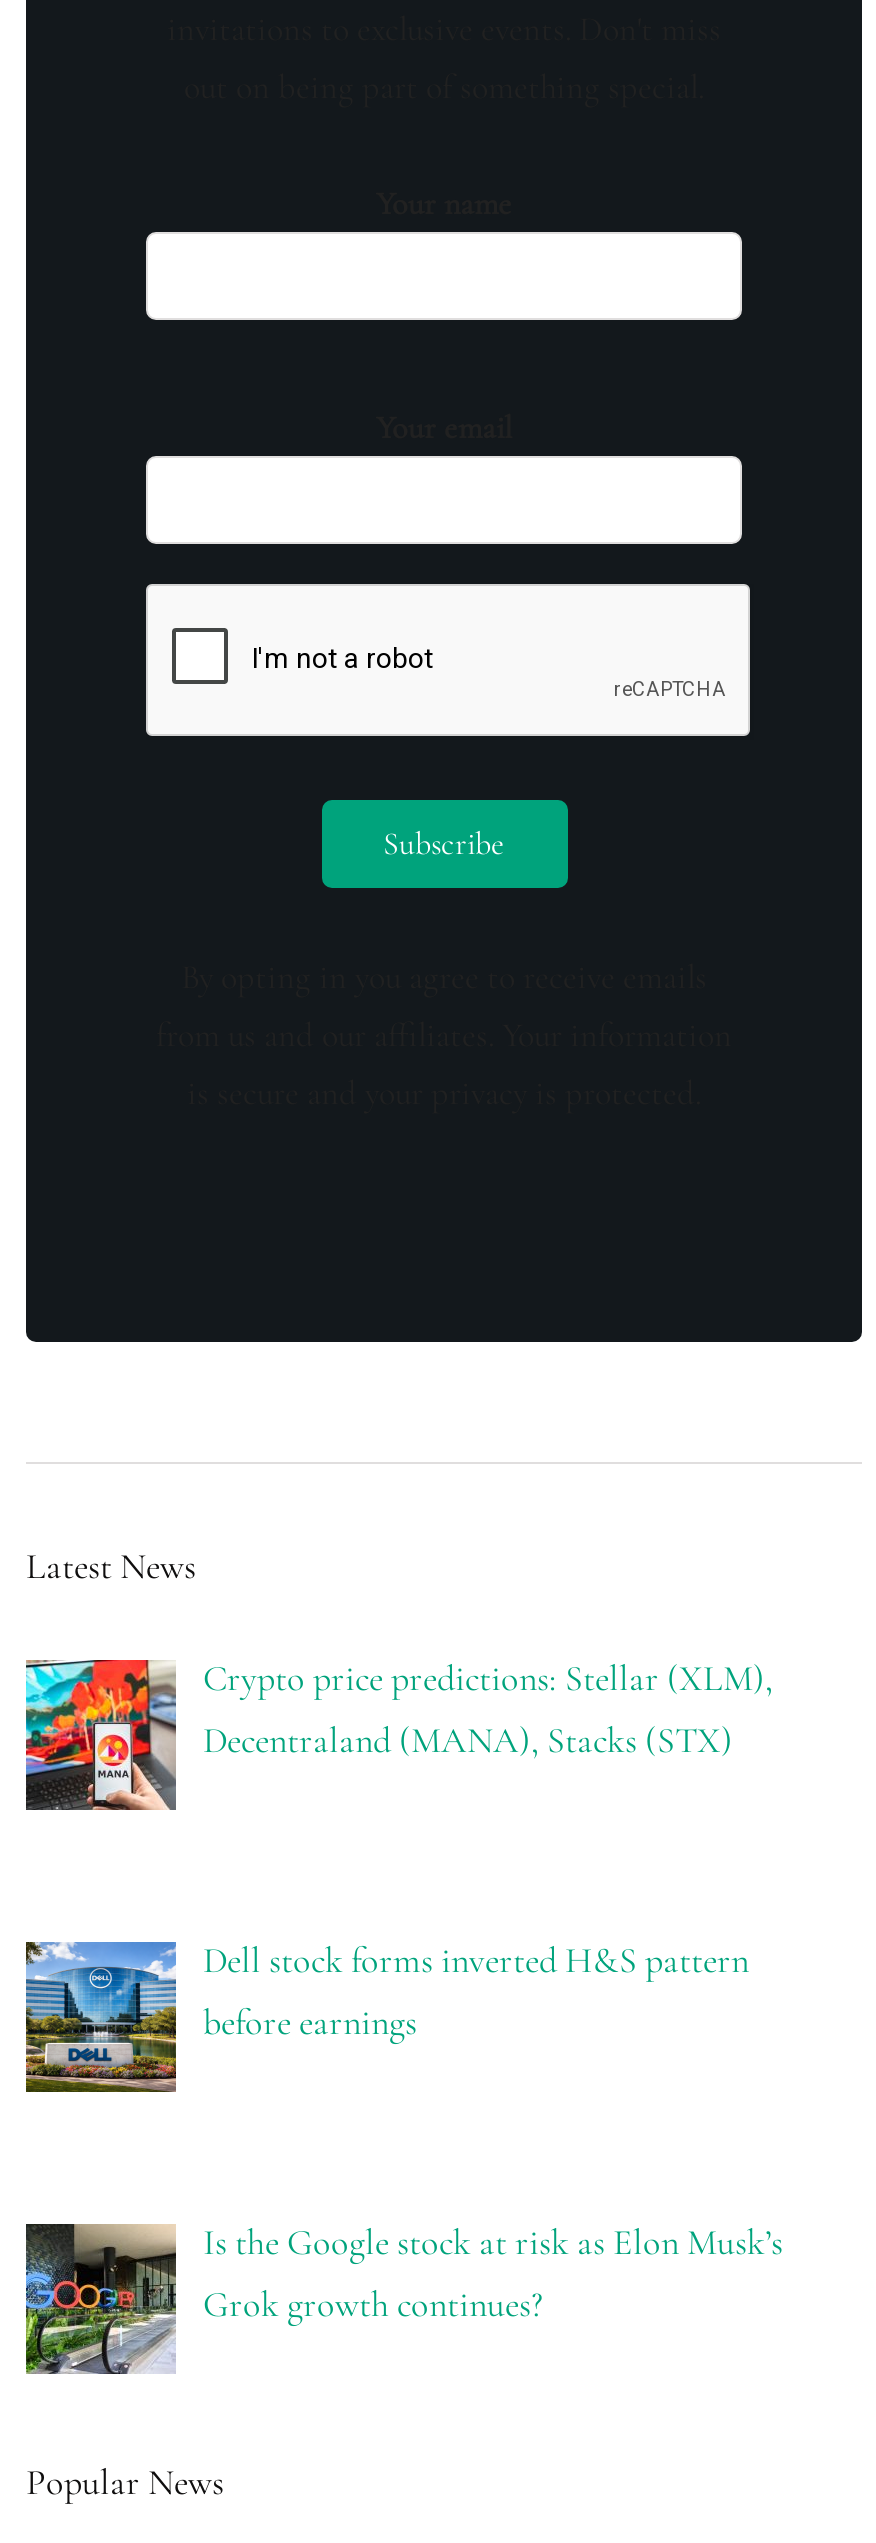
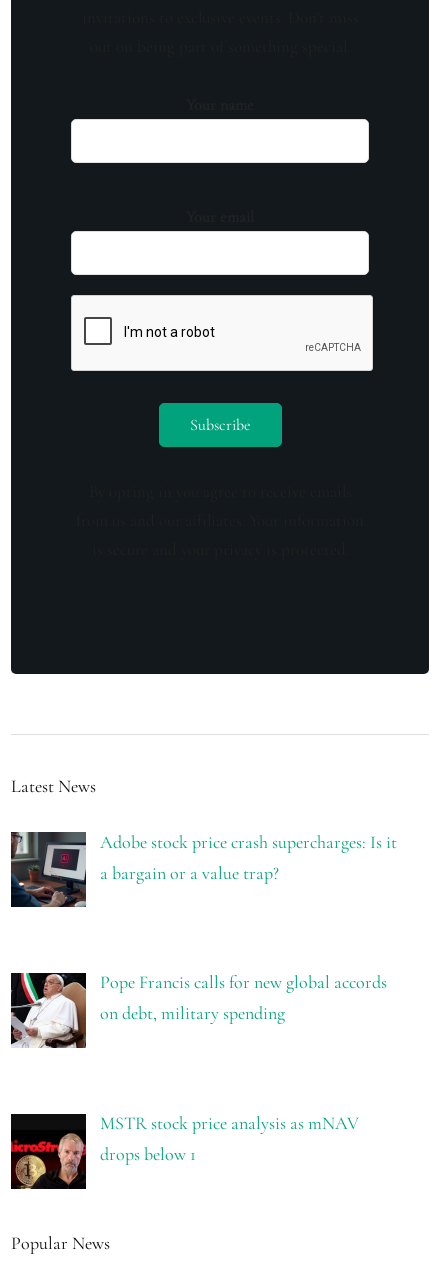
- [image]
- Crypto price predictions: Stellar (XLM),
- Decentraland (MANA), Stacks (STX)
+ [image]
+ Adobe stock price crash supercharges: Is it
+ a bargain or a value trap?

- [image]
- Dell stock forms inverted H&S pattern
- before earnings
+ [image]
+ Pope Francis calls for new global accords
+ on debt, military spending

- [image]
- Is the Google stock at risk as Elon Musk’s
- Grok growth continues?
+ [image]
+ MSTR stock price analysis as mNAV
+ drops below 1
